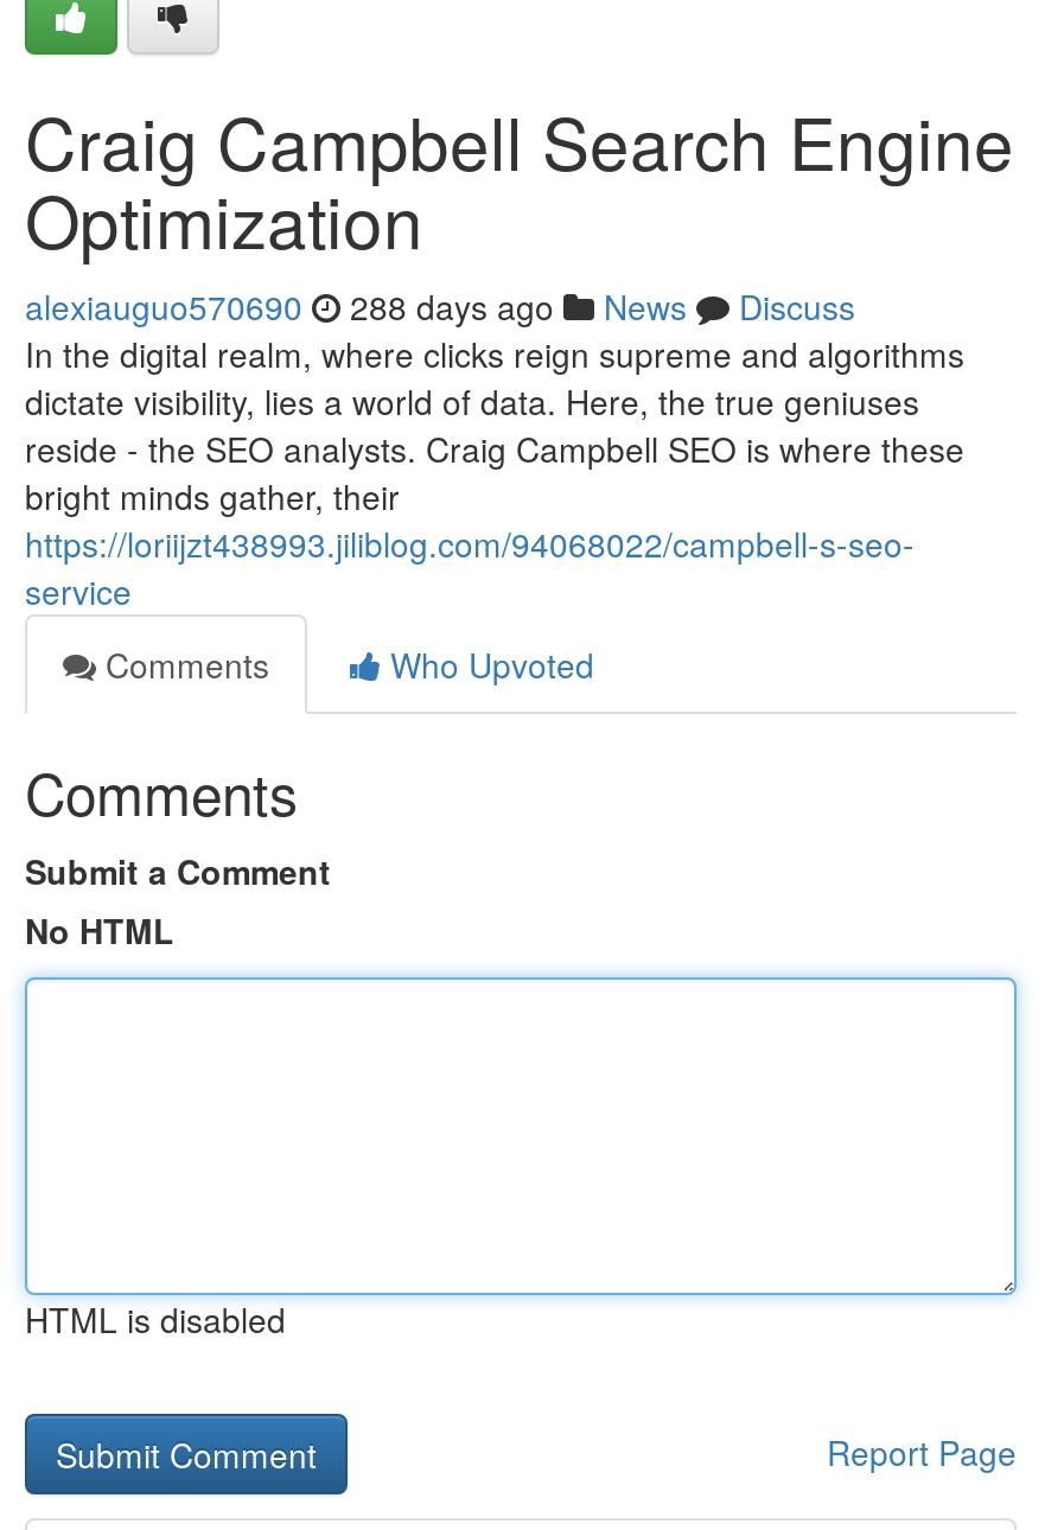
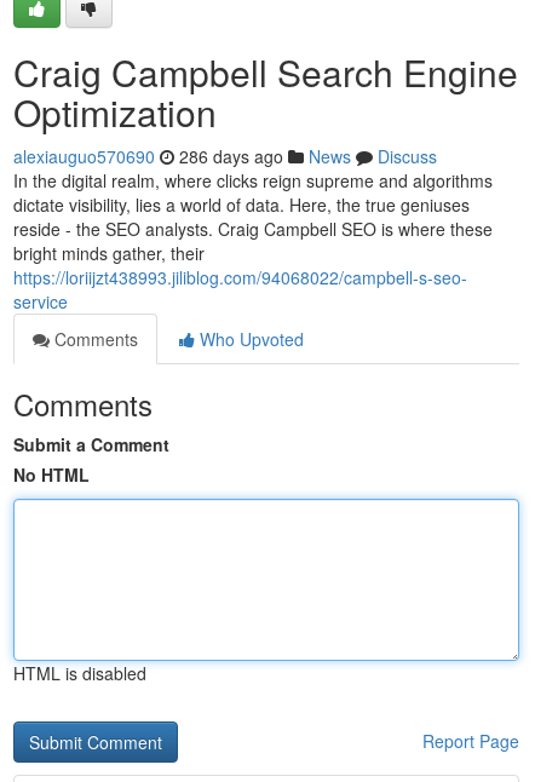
- alexiauguo570690 288 days ago News Discuss
+ alexiauguo570690 286 days ago News Discuss
